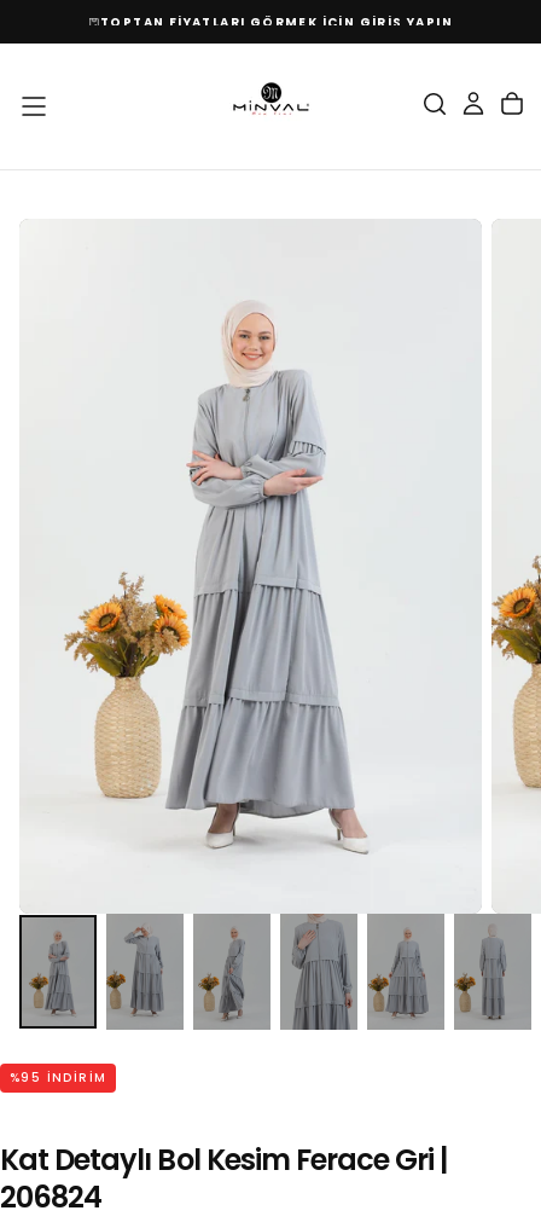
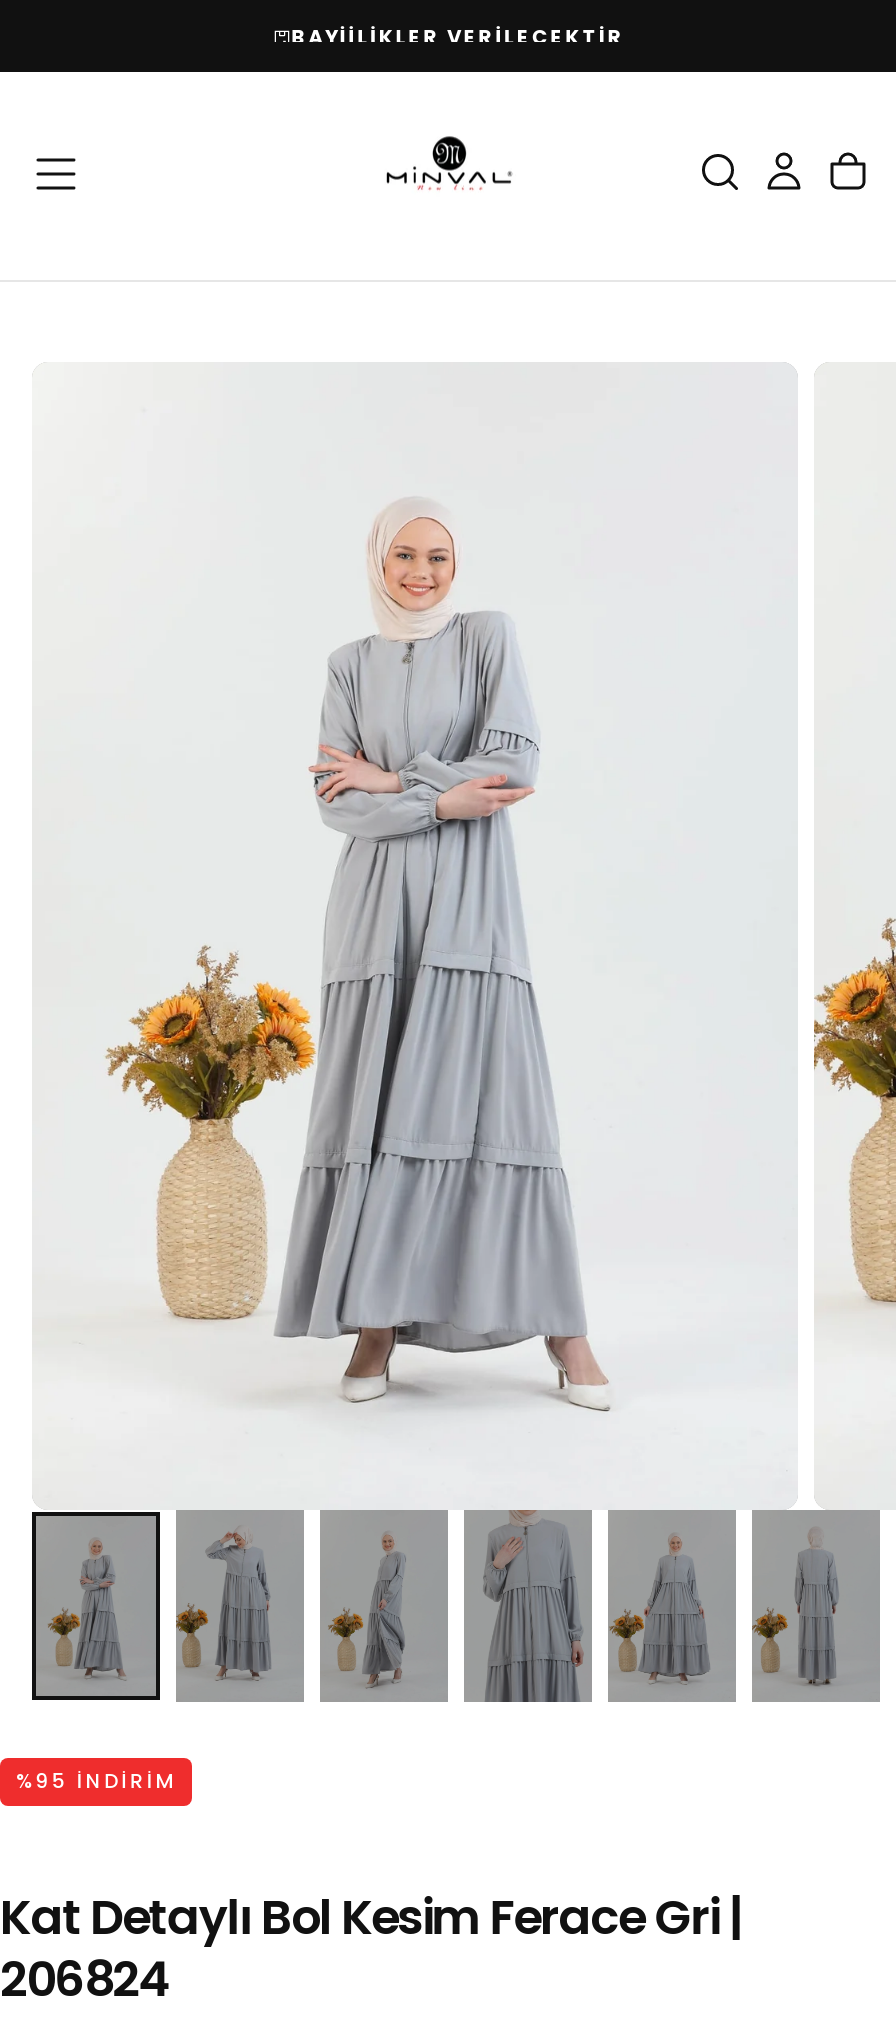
- TOPTAN FİYATLARI GÖRMEK İÇİN GİRİŞ YAPIN
+ BAYİİLİKLER VERİLECEKTİR
